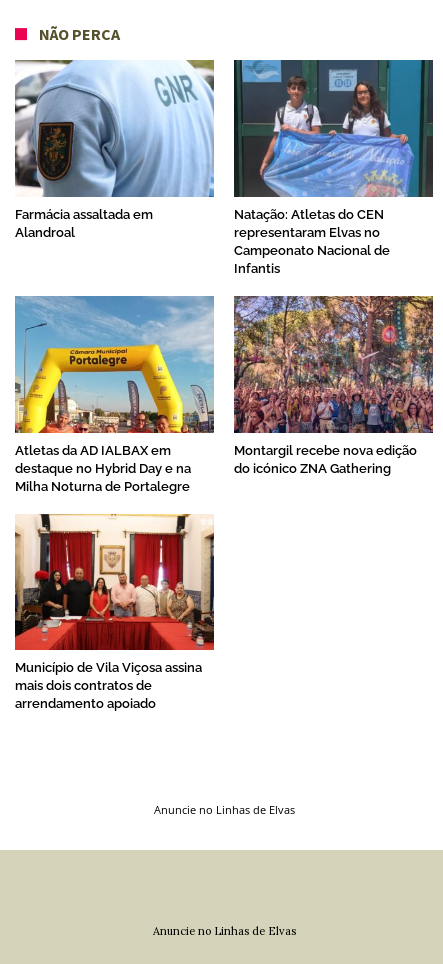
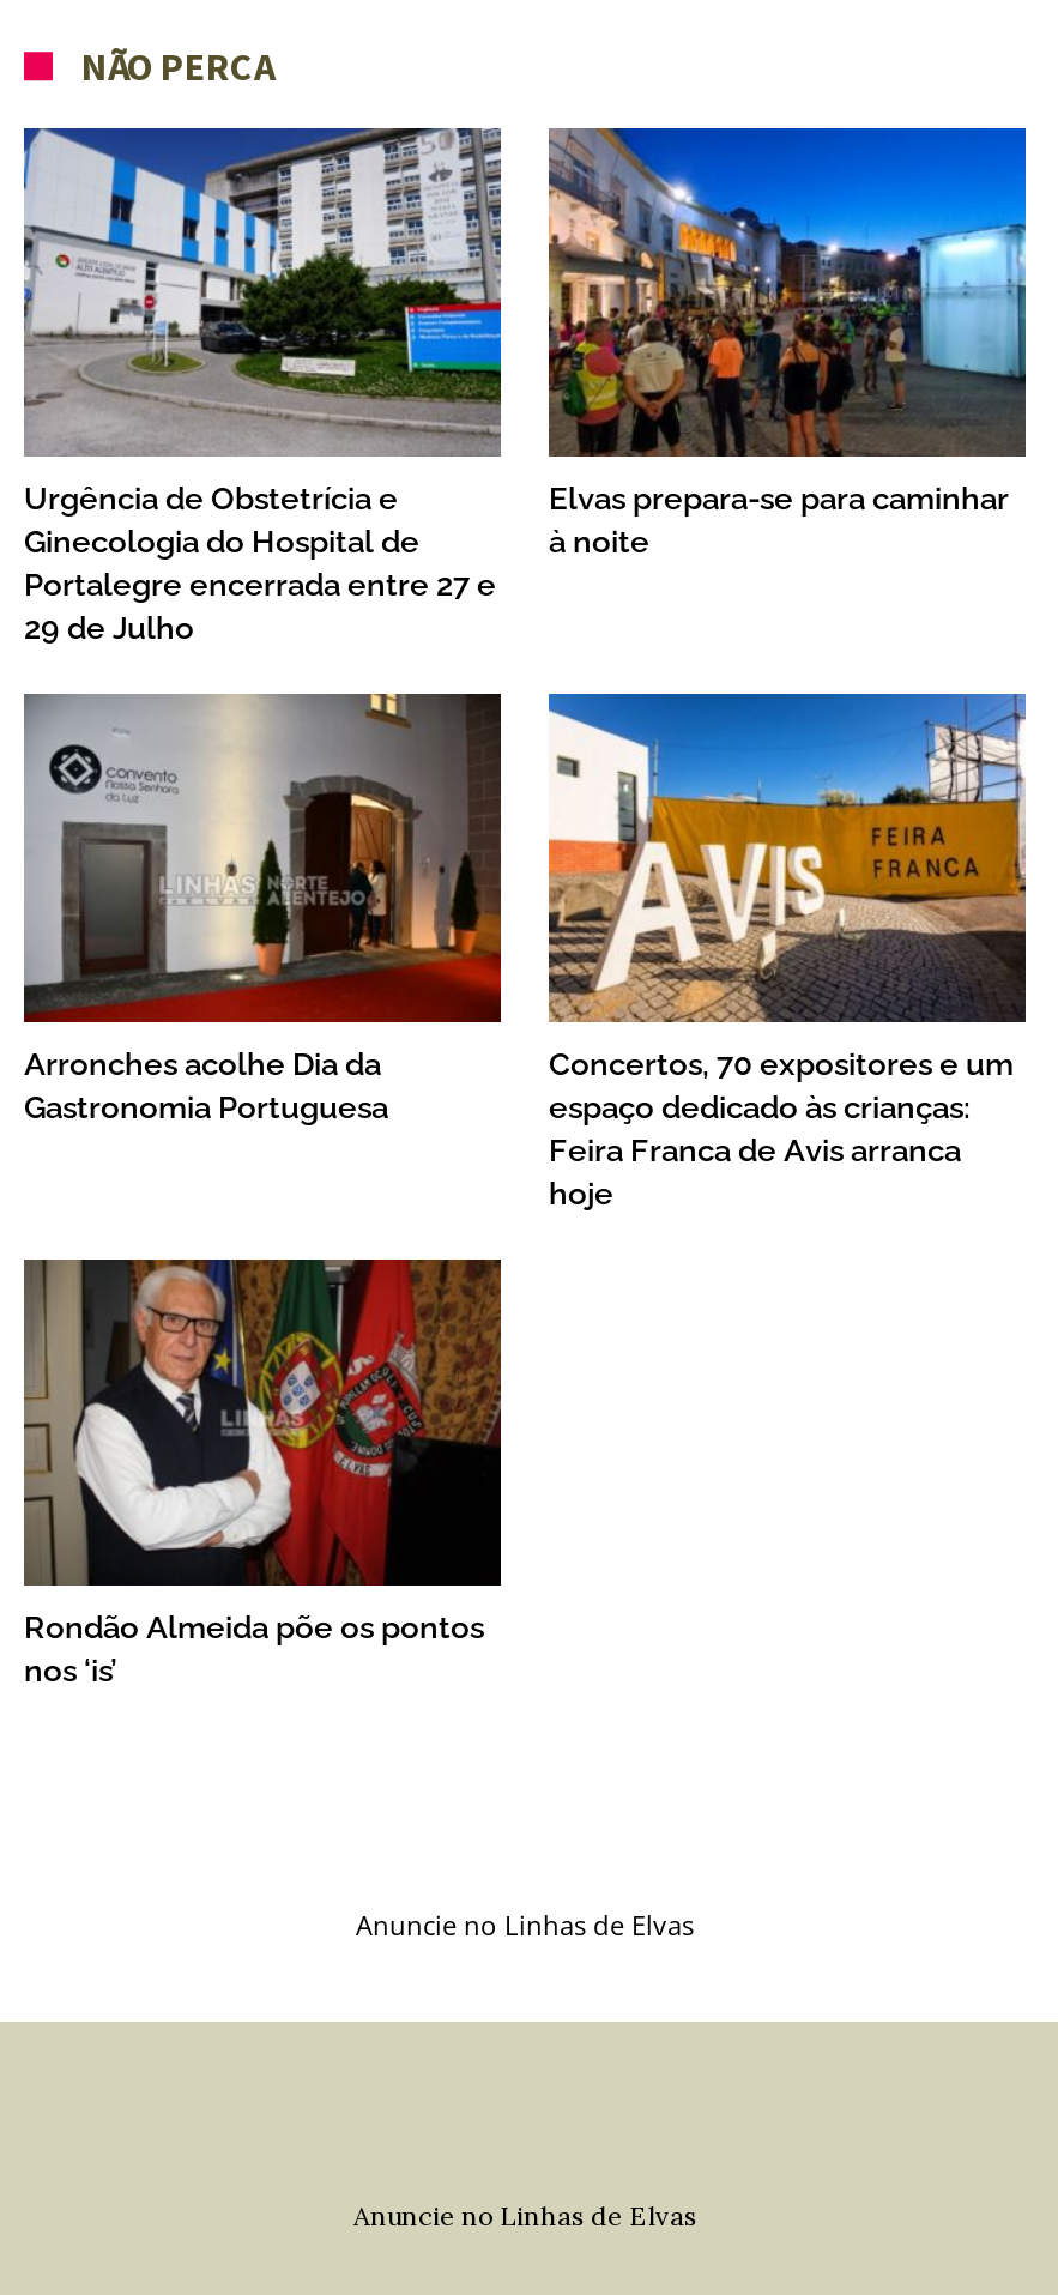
- [image]
- Farmácia assaltada em
- Alandroal
+ [image]
+ Urgência de Obstetrícia e
+ Ginecologia do Hospital de
+ Portalegre encerrada entre 27 e
+ 29 de Julho

- [image]
- Natação: Atletas do CEN
- representaram Elvas no
- Campeonato Nacional de
- Infantis
+ [image]
+ Elvas prepara-se para caminhar
+ à noite

- [image]
- Atletas da AD IALBAX em
- destaque no Hybrid Day e na
- Milha Noturna de Portalegre
+ [image]
+ Arronches acolhe Dia da
+ Gastronomia Portuguesa

- [image]
- Montargil recebe nova edição
- do icónico ZNA Gathering
+ [image]
+ Concertos, 70 expositores e um
+ espaço dedicado às crianças:
+ Feira Franca de Avis arranca
+ hoje

- [image]
- Município de Vila Viçosa assina
- mais dois contratos de
- arrendamento apoiado
+ [image]
+ Rondão Almeida põe os pontos
+ nos ‘is’
